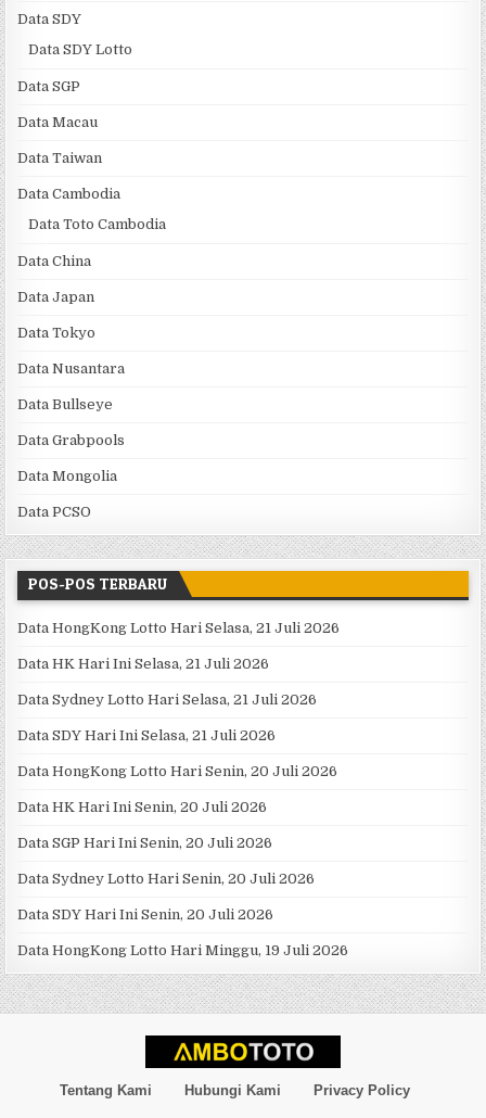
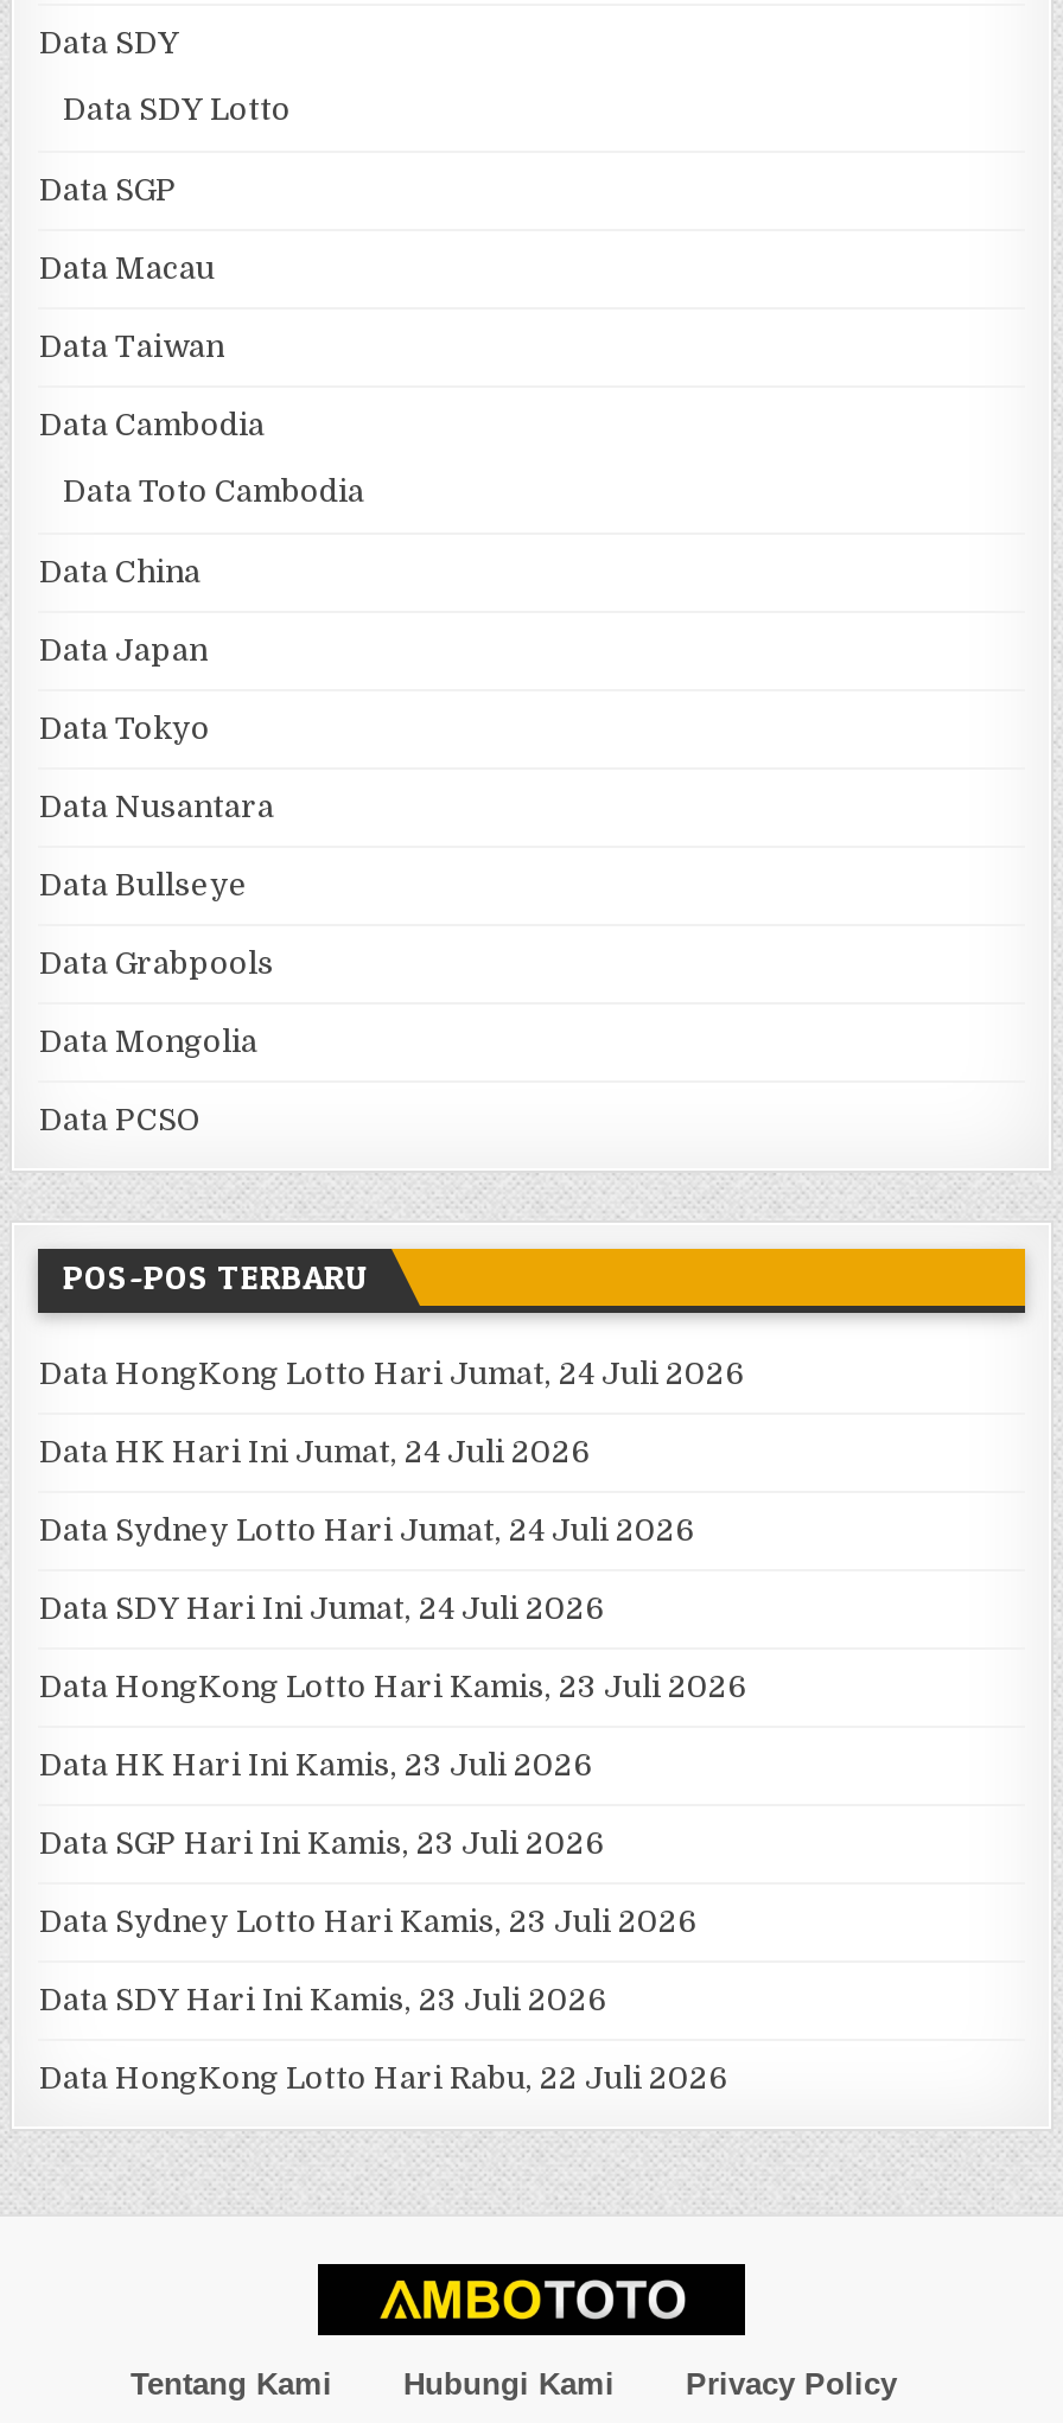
- Data HongKong Lotto Hari Selasa, 21 Juli 2026
+ Data HongKong Lotto Hari Jumat, 24 Juli 2026

- Data HK Hari Ini Selasa, 21 Juli 2026
+ Data HK Hari Ini Jumat, 24 Juli 2026

- Data Sydney Lotto Hari Selasa, 21 Juli 2026
+ Data Sydney Lotto Hari Jumat, 24 Juli 2026

- Data SDY Hari Ini Selasa, 21 Juli 2026
+ Data SDY Hari Ini Jumat, 24 Juli 2026

- Data HongKong Lotto Hari Senin, 20 Juli 2026
+ Data HongKong Lotto Hari Kamis, 23 Juli 2026

- Data HK Hari Ini Senin, 20 Juli 2026
+ Data HK Hari Ini Kamis, 23 Juli 2026

- Data SGP Hari Ini Senin, 20 Juli 2026
+ Data SGP Hari Ini Kamis, 23 Juli 2026

- Data Sydney Lotto Hari Senin, 20 Juli 2026
+ Data Sydney Lotto Hari Kamis, 23 Juli 2026

- Data SDY Hari Ini Senin, 20 Juli 2026
+ Data SDY Hari Ini Kamis, 23 Juli 2026

- Data HongKong Lotto Hari Minggu, 19 Juli 2026
+ Data HongKong Lotto Hari Rabu, 22 Juli 2026
